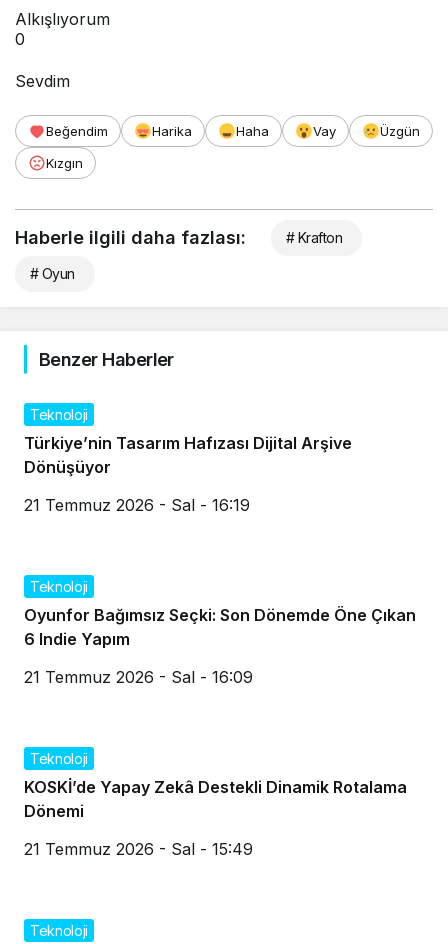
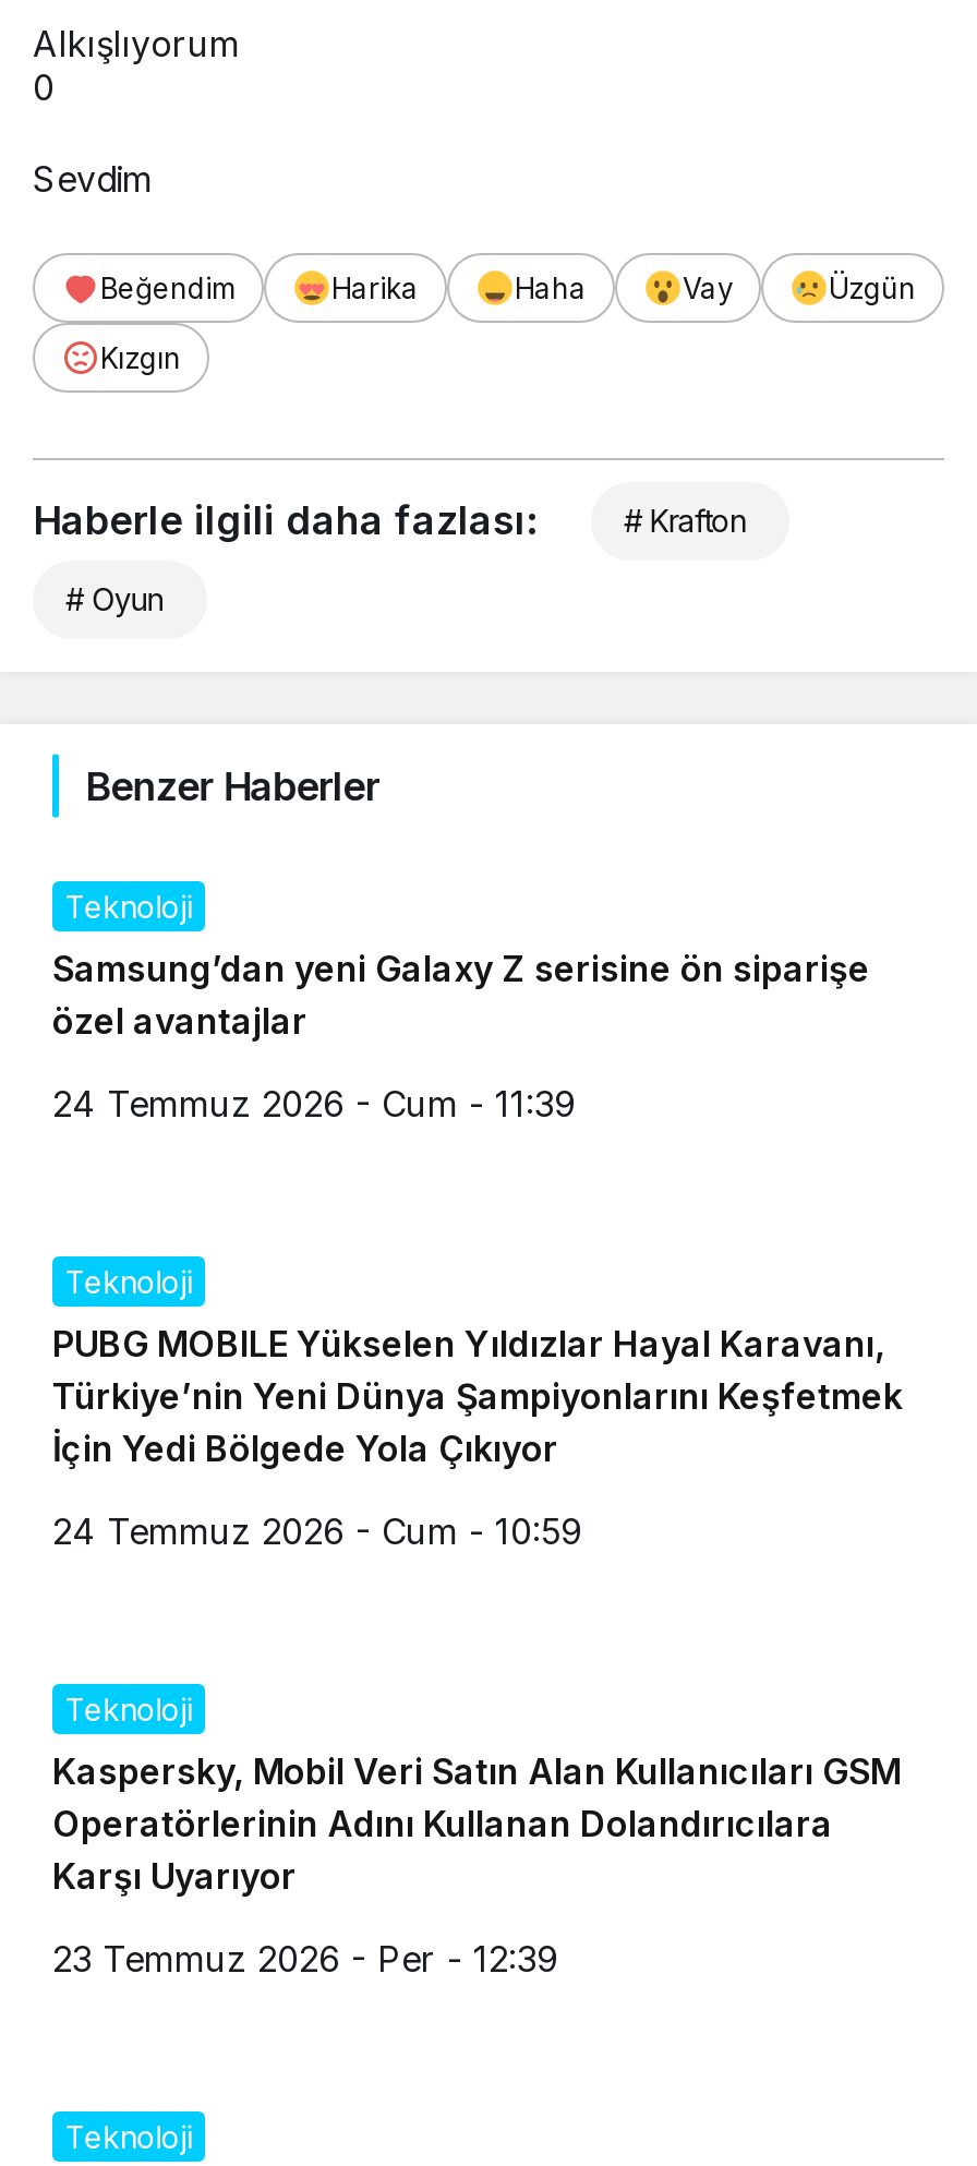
- Türkiye’nin Tasarım Hafızası Dijital Arşive
- Dönüşüyor
+ Samsung’dan yeni Galaxy Z serisine ön siparişe
+ özel avantajlar

- 21 Temmuz 2026 - Sal - 16:19
+ 24 Temmuz 2026 - Cum - 11:39

- Oyunfor Bağımsız Seçki: Son Dönemde Öne Çıkan
- 6 Indie Yapım
+ PUBG MOBILE Yükselen Yıldızlar Hayal Karavanı,
+ Türkiye’nin Yeni Dünya Şampiyonlarını Keşfetmek
+ İçin Yedi Bölgede Yola Çıkıyor

- 21 Temmuz 2026 - Sal - 16:09
+ 24 Temmuz 2026 - Cum - 10:59

- KOSKİ’de Yapay Zekâ Destekli Dinamik Rotalama
- Dönemi
+ Kaspersky, Mobil Veri Satın Alan Kullanıcıları GSM
+ Operatörlerinin Adını Kullanan Dolandırıcılara
+ Karşı Uyarıyor

- 21 Temmuz 2026 - Sal - 15:49
+ 23 Temmuz 2026 - Per - 12:39
